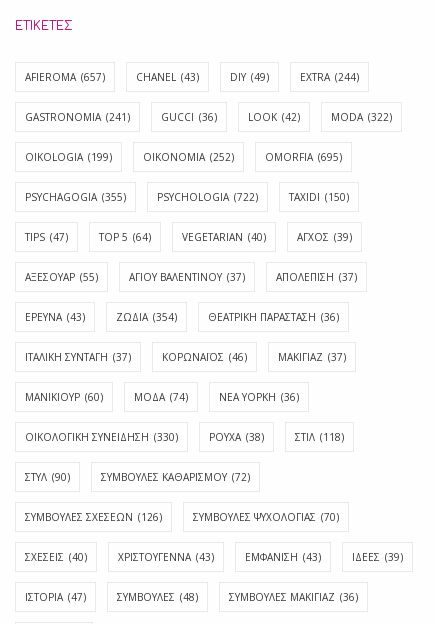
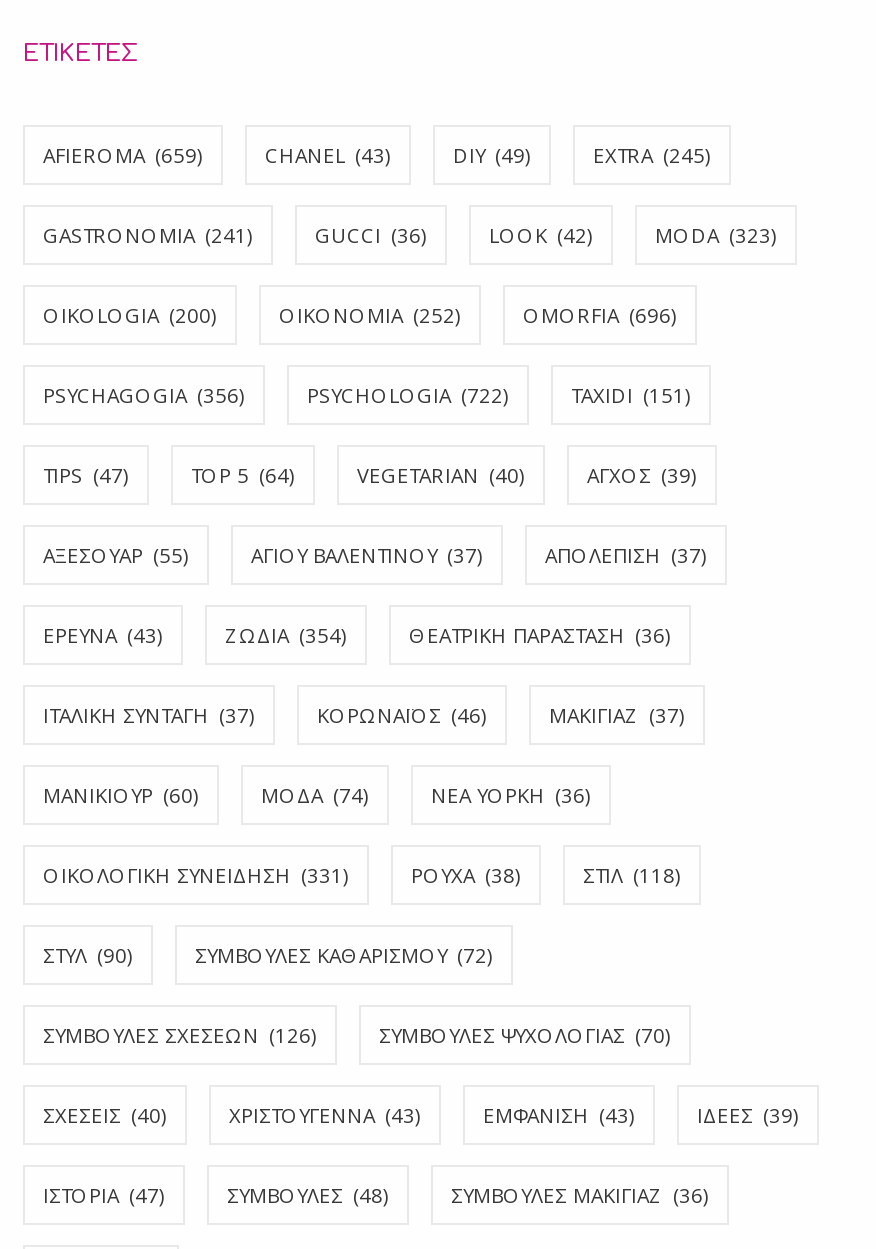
- AFIEROMA (657)
+ AFIEROMA (659)

- EXTRA (244)
+ EXTRA (245)

- MODA (322)
+ MODA (323)

- OIKOLOGIA (199)
+ OIKOLOGIA (200)

- OMORFIA (695)
+ OMORFIA (696)

- PSYCHAGOGIA (355)
+ PSYCHAGOGIA (356)

- TAXIDI (150)
+ TAXIDI (151)

- ΟΙΚΟΛΟΓΙΚΗ ΣΥΝΕΙΔΗΣΗ (330)
+ ΟΙΚΟΛΟΓΙΚΗ ΣΥΝΕΙΔΗΣΗ (331)
